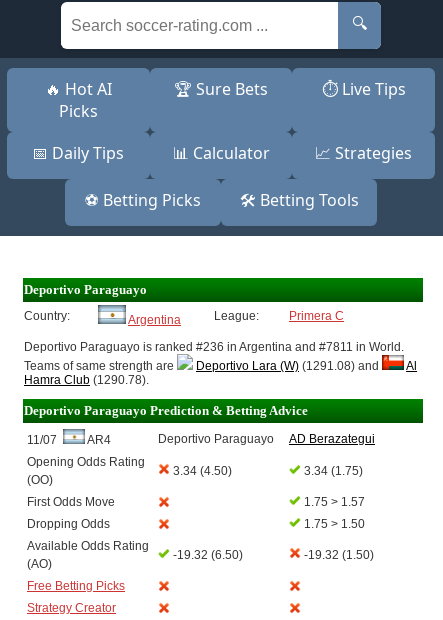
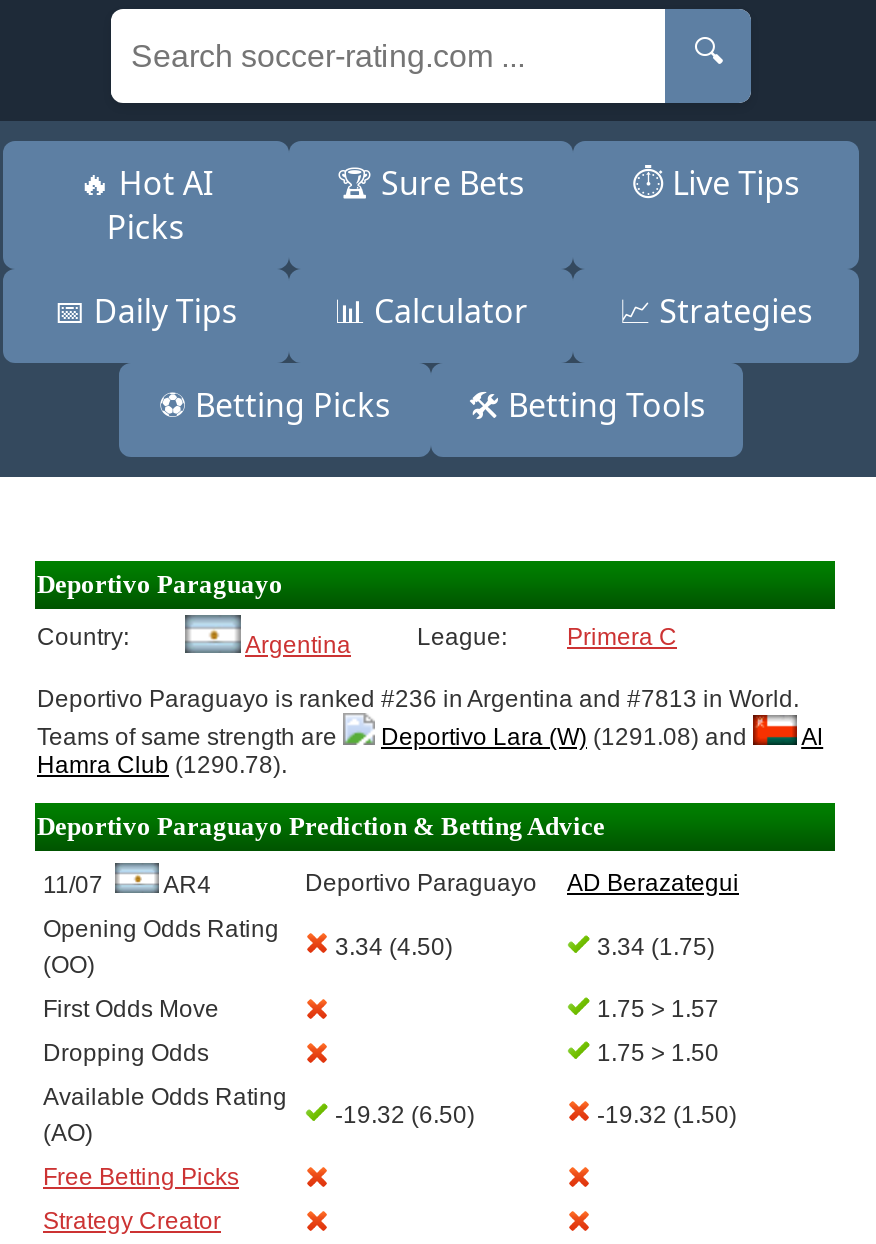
- Deportivo Paraguayo is ranked #236 in Argentina and #7811 in World.
+ Deportivo Paraguayo is ranked #236 in Argentina and #7813 in World.
